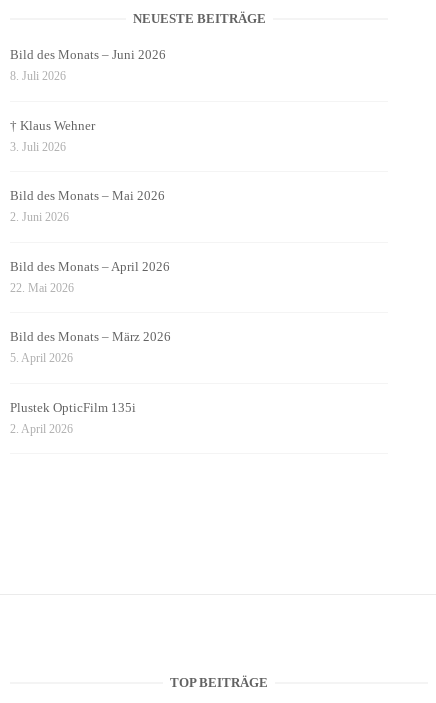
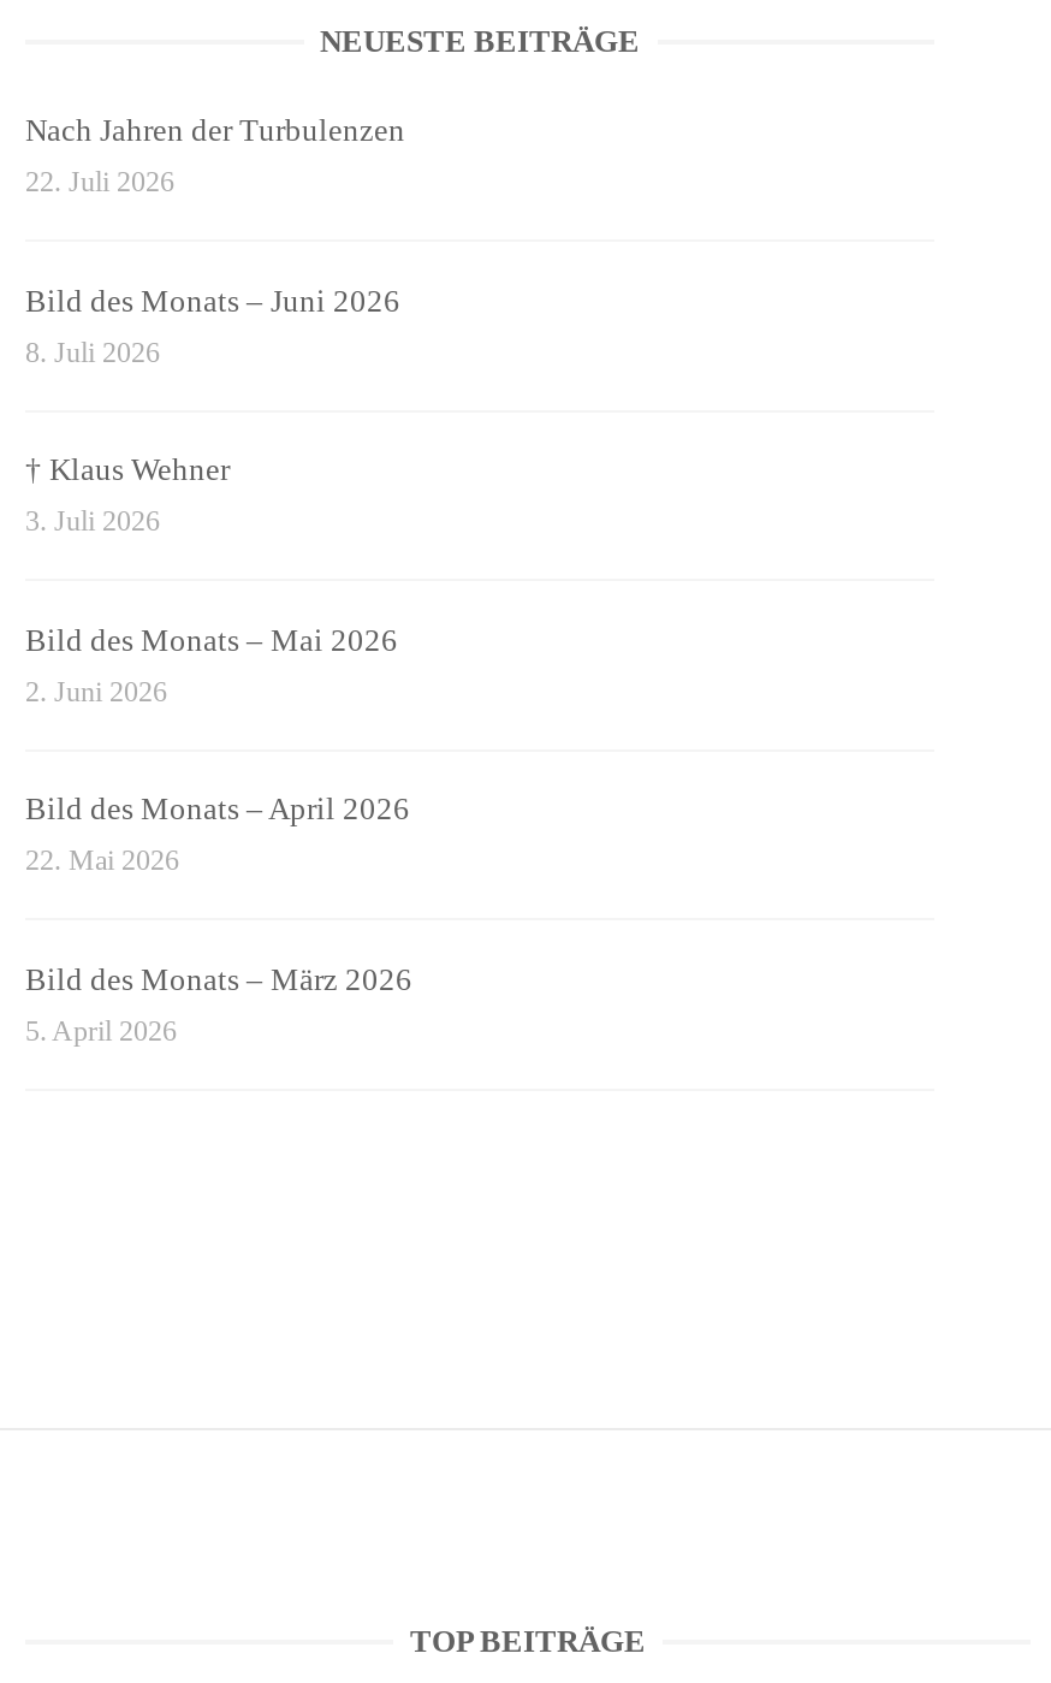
+ Nach Jahren der Turbulenzen
+ 22. Juli 2026

moved down: Bild des Monats – Juni 2026 | 8. Juli 2026 | † Klaus Wehner | ... | Bild des Monats – März 2026 | 5. April 2026

- Plustek OpticFilm 135i
- 2. April 2026
